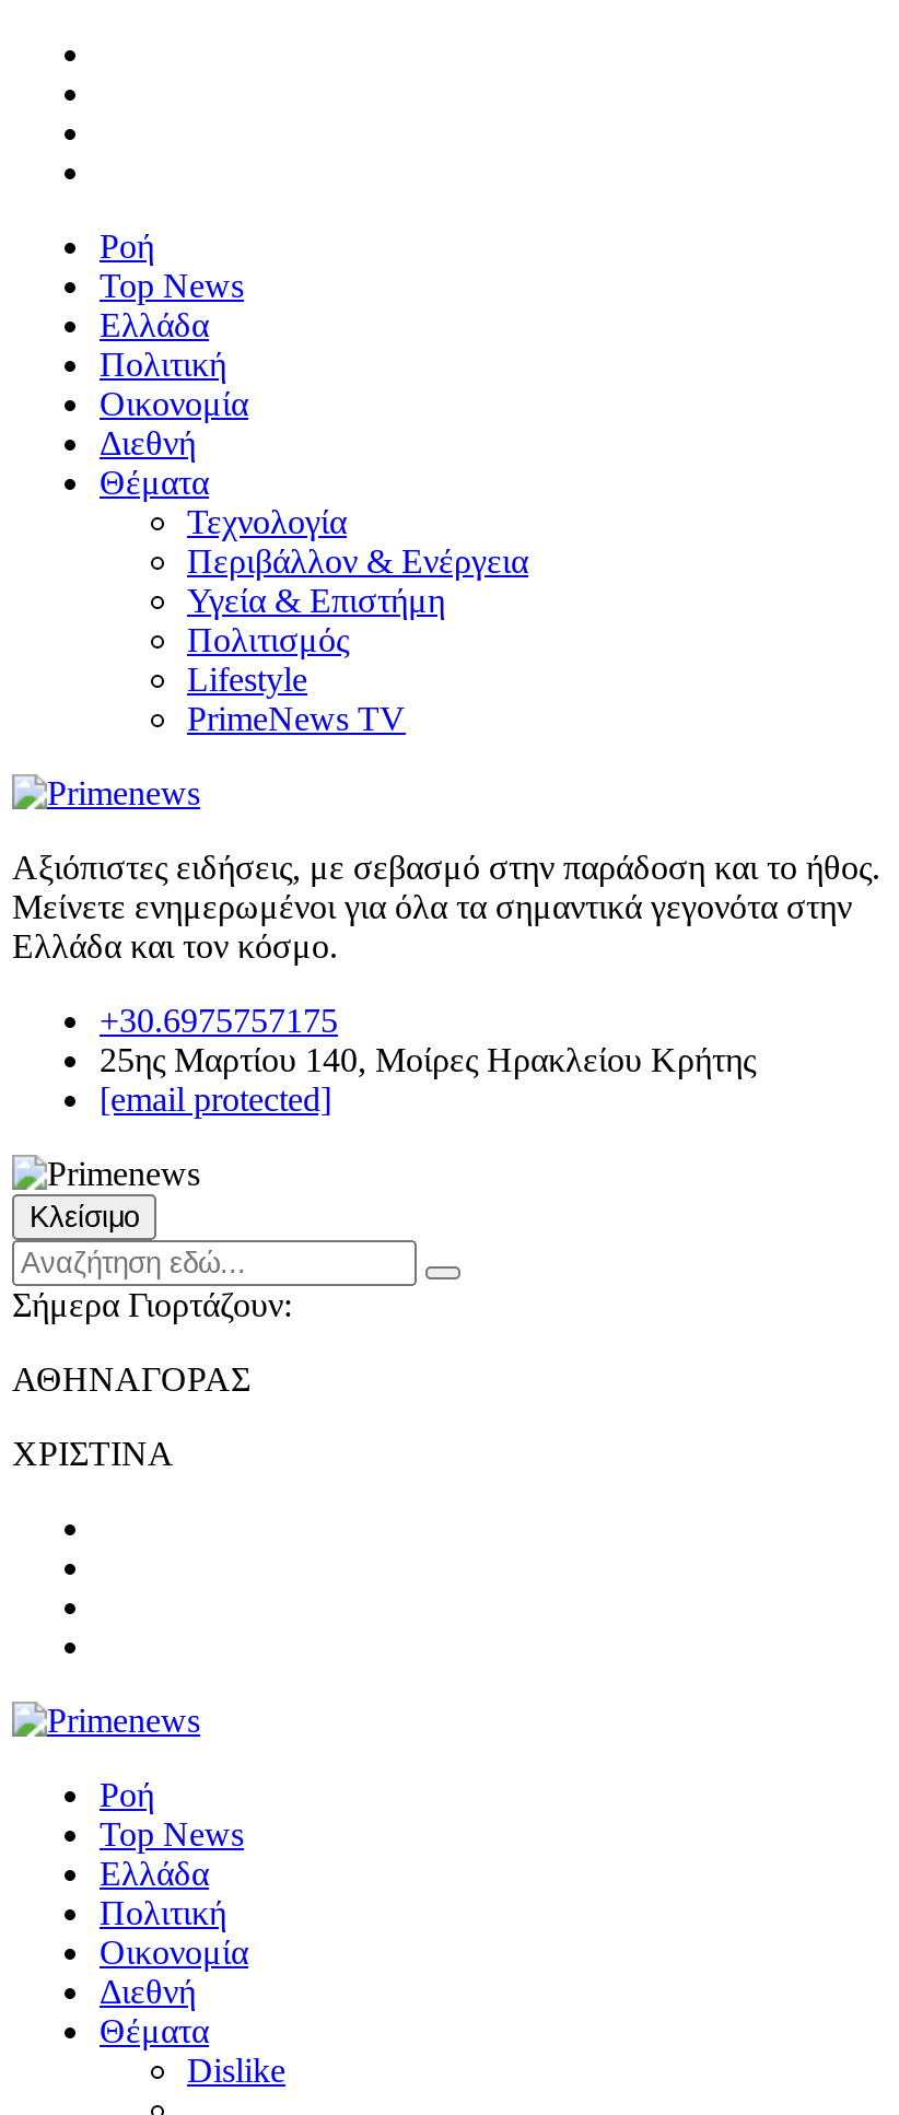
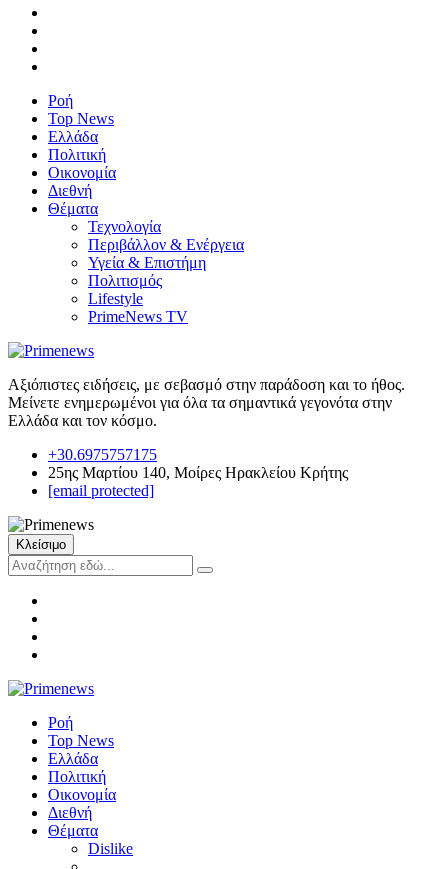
- Σήμερα Γιορτάζουν:
- ΑΘΗΝΑΓΟΡΑΣ
- ΧΡΙΣΤΙΝΑ
